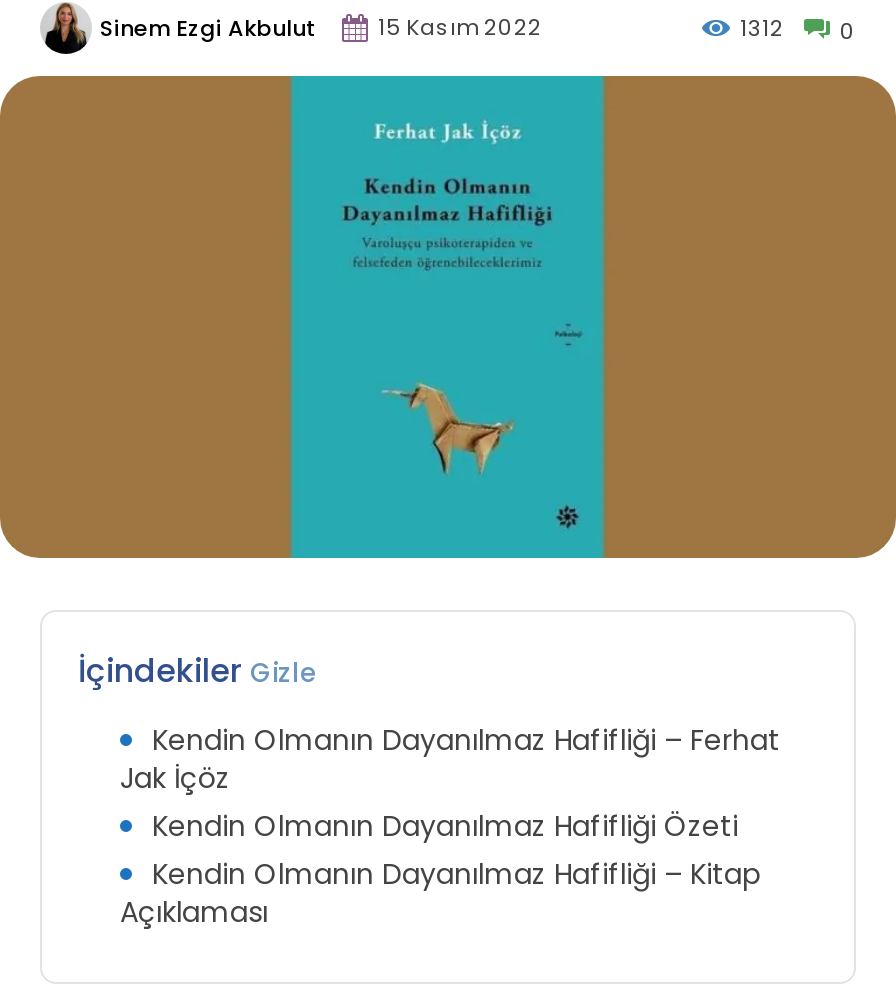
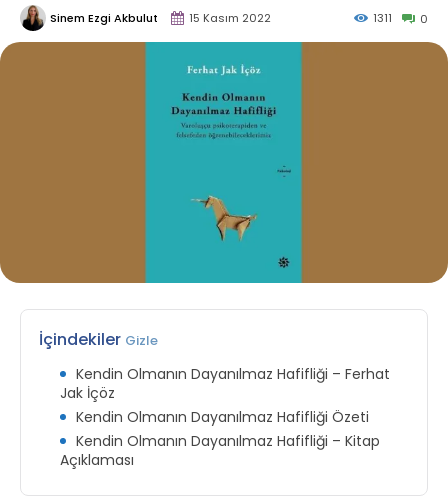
- 1312 0
+ 1311 0
